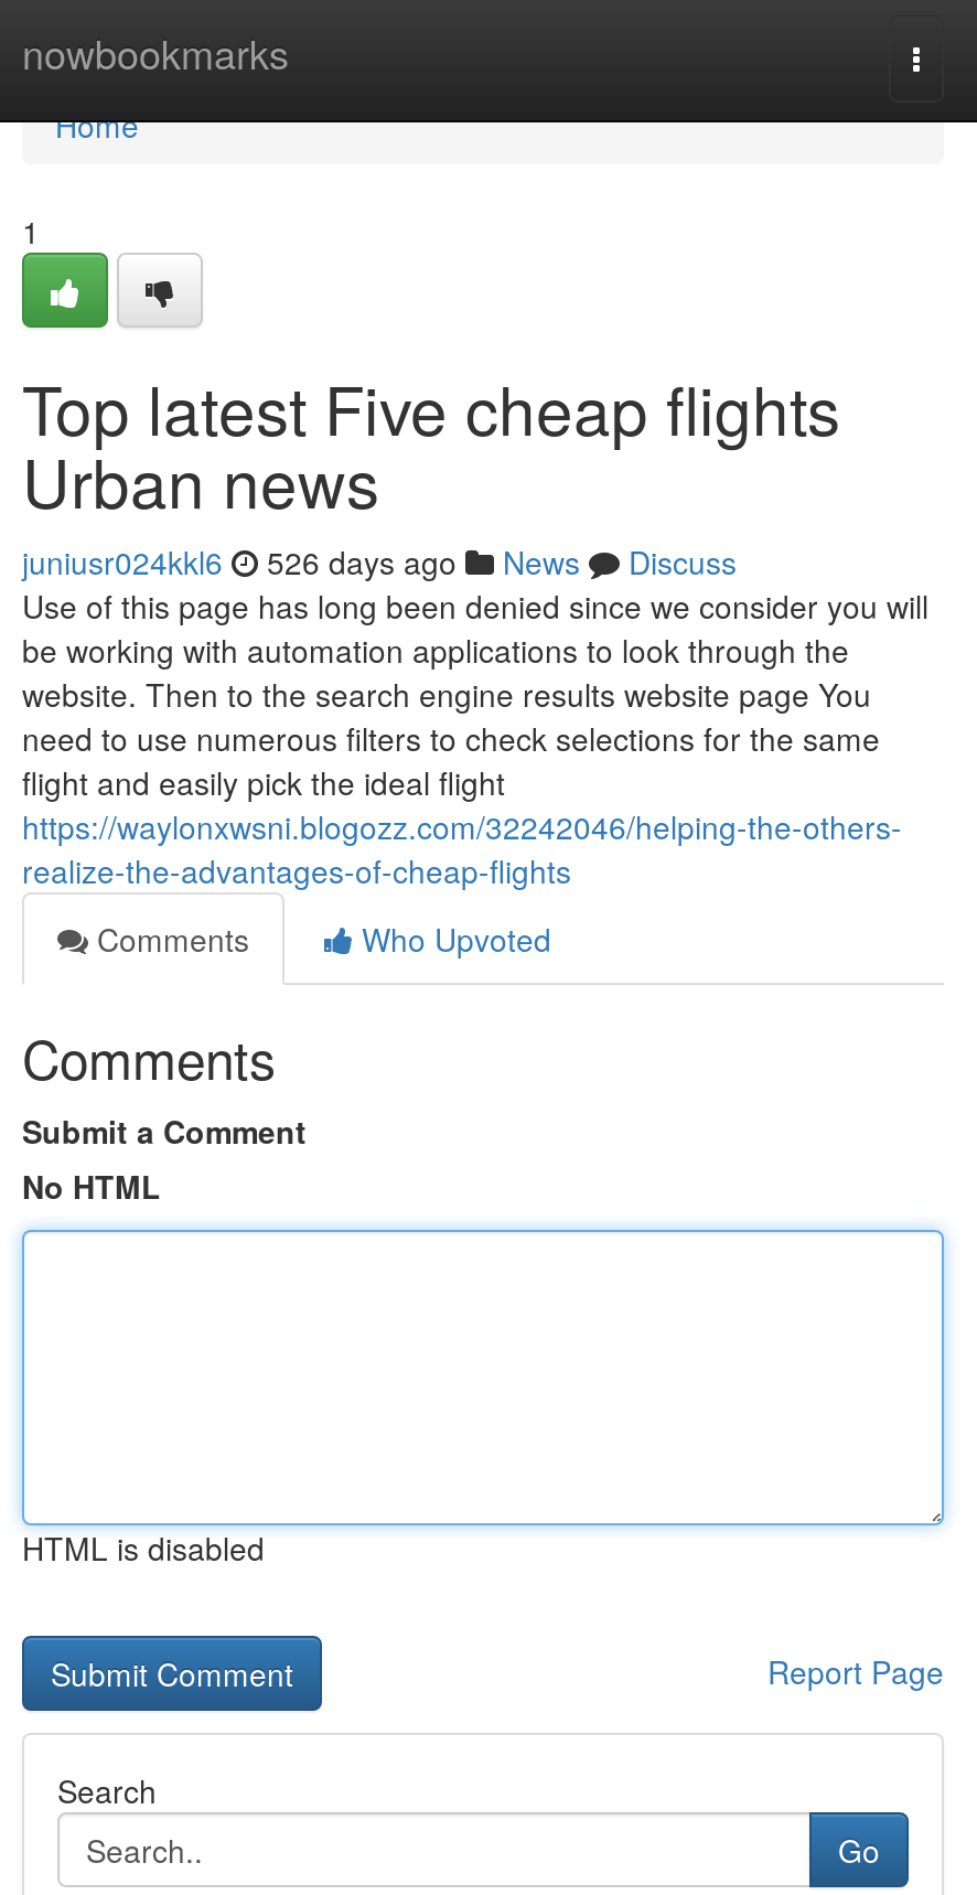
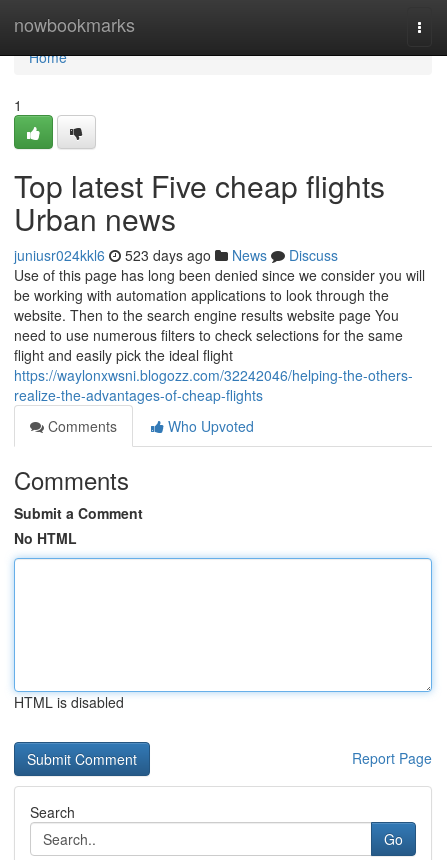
- juniusr024kkl6 526 days ago News Discuss
+ juniusr024kkl6 523 days ago News Discuss
